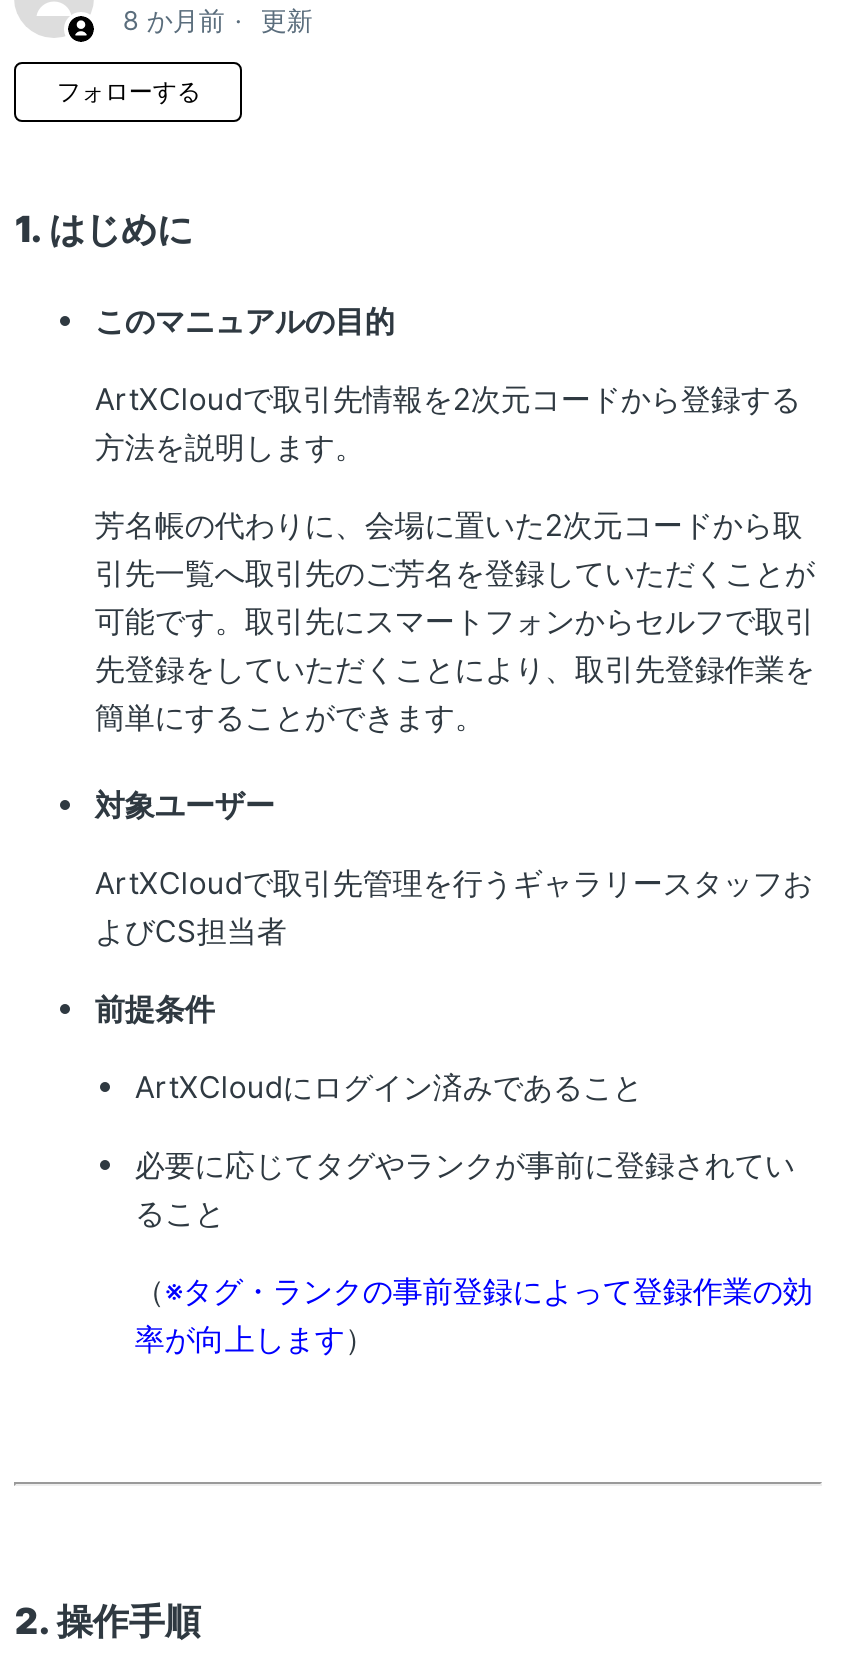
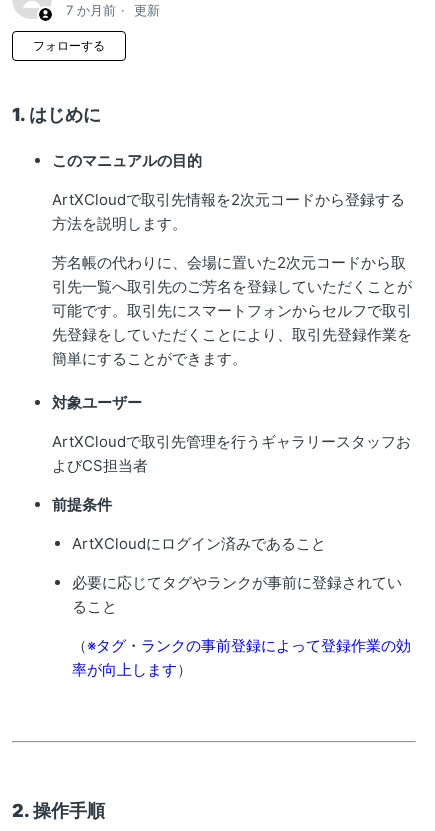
- 8 か月前 更新
+ 7 か月前 更新
